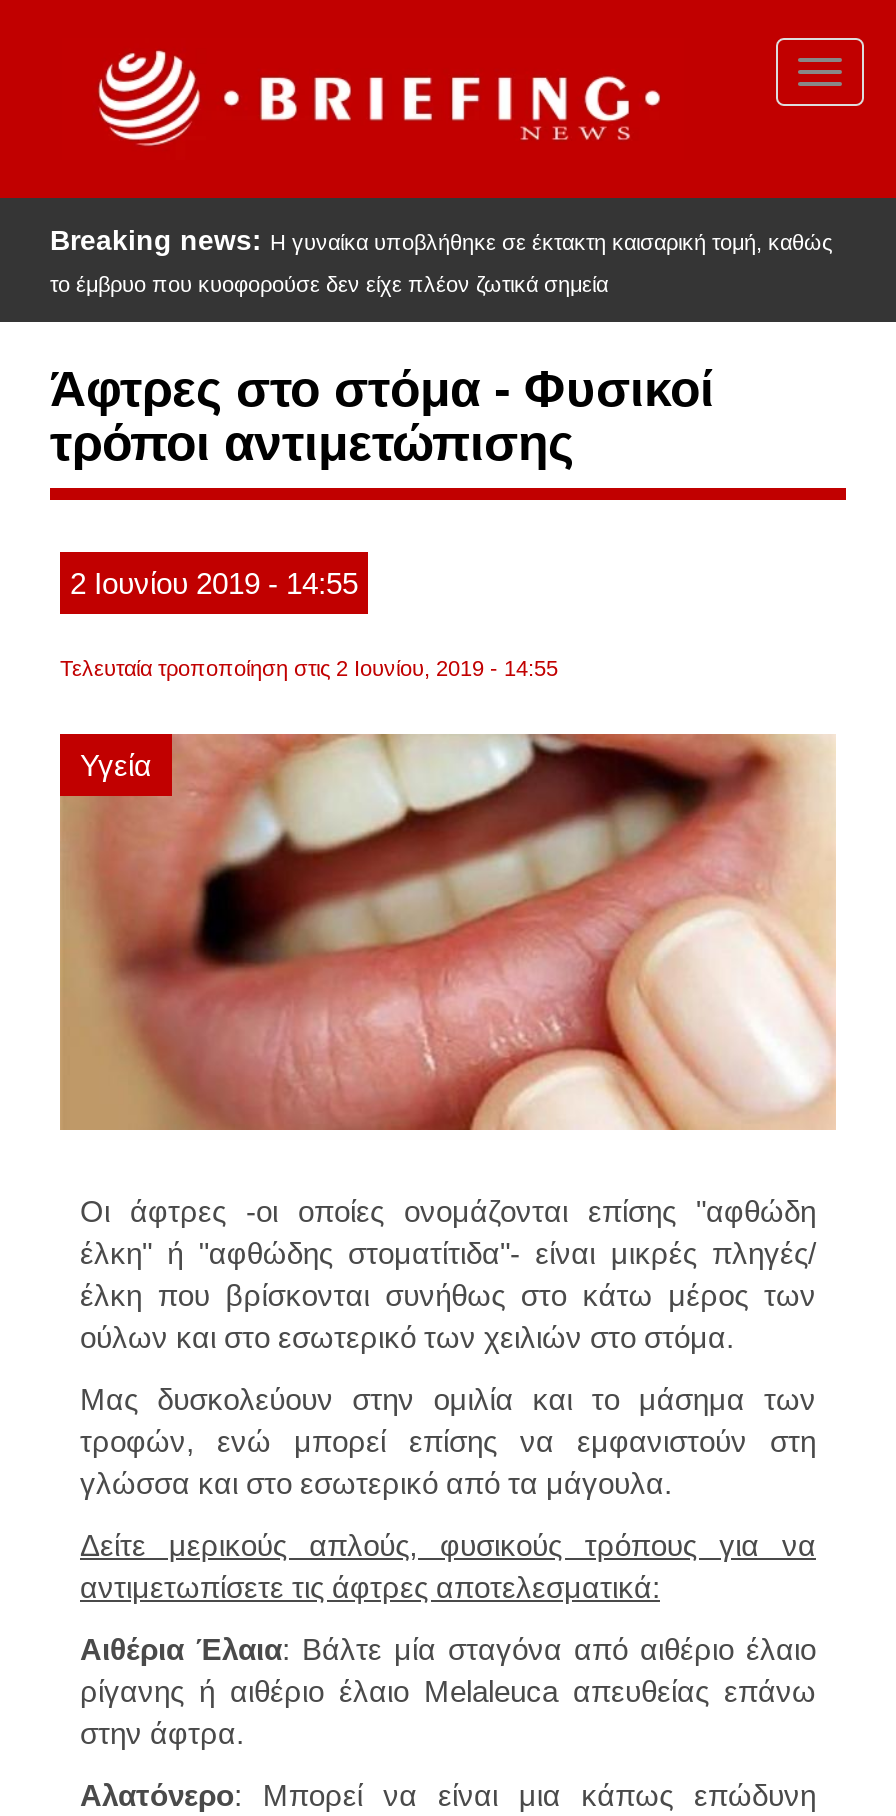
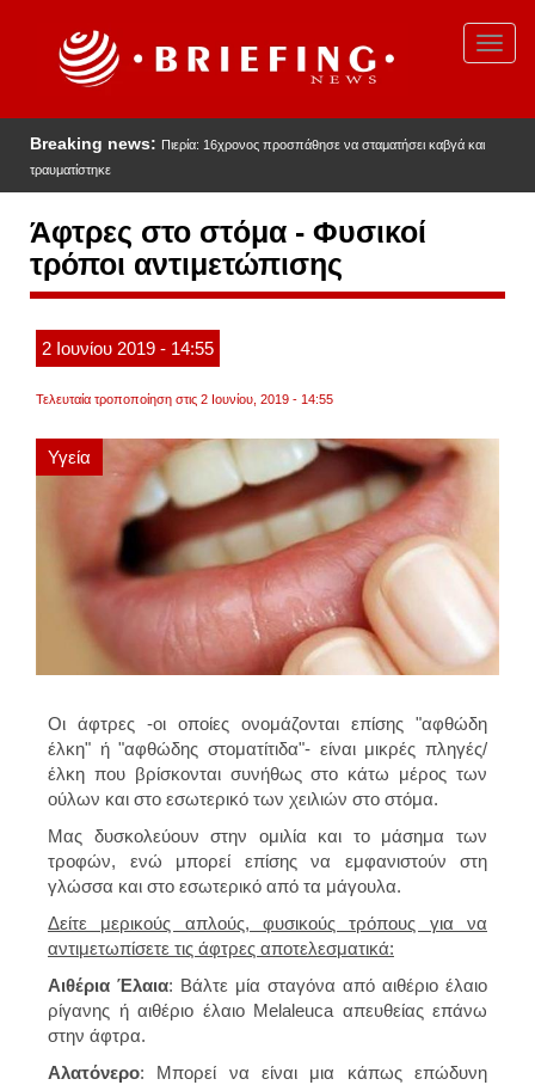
- Breaking news: Η γυναίκα υποβλήθηκε σε έκτακτη καισαρική τομή, καθώς
+ Breaking news: Πιερία: 16χρονος προσπάθησε να σταματήσει καβγά και

- το έμβρυο που κυοφορούσε δεν είχε πλέον ζωτικά σημεία
+ τραυματίστηκε
